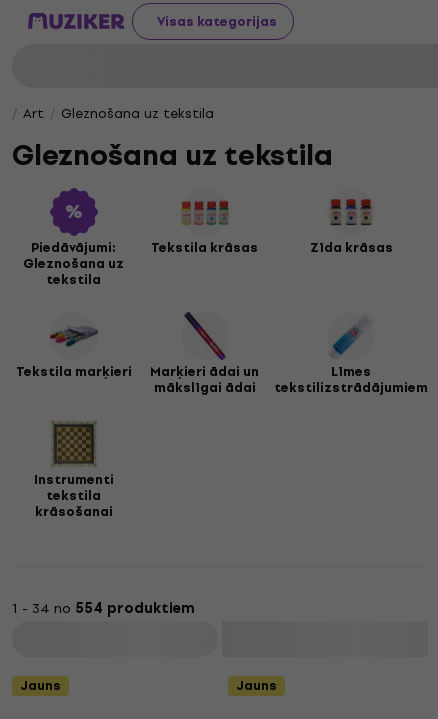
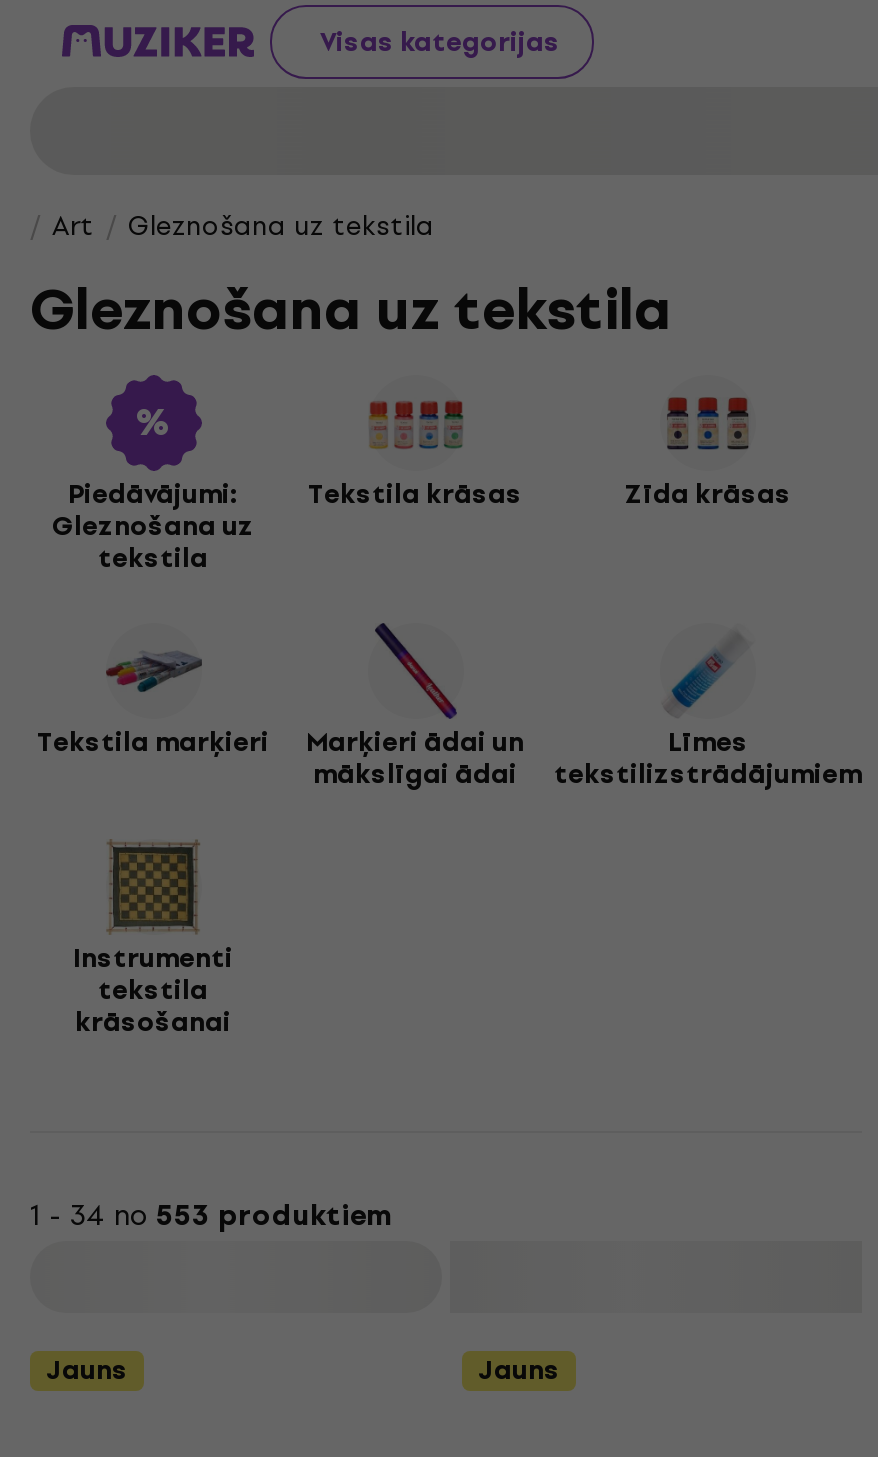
- 1 - 34 no 554 produktiem
+ 1 - 34 no 553 produktiem
